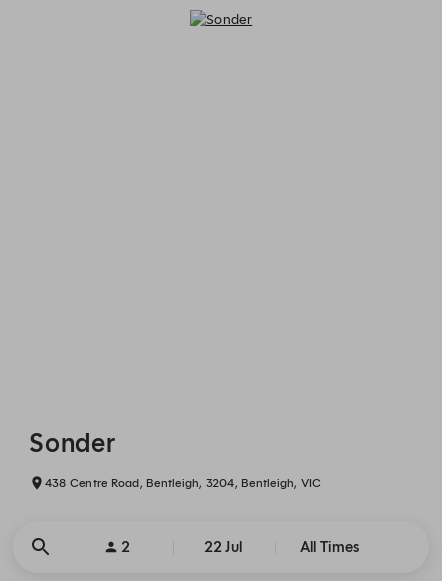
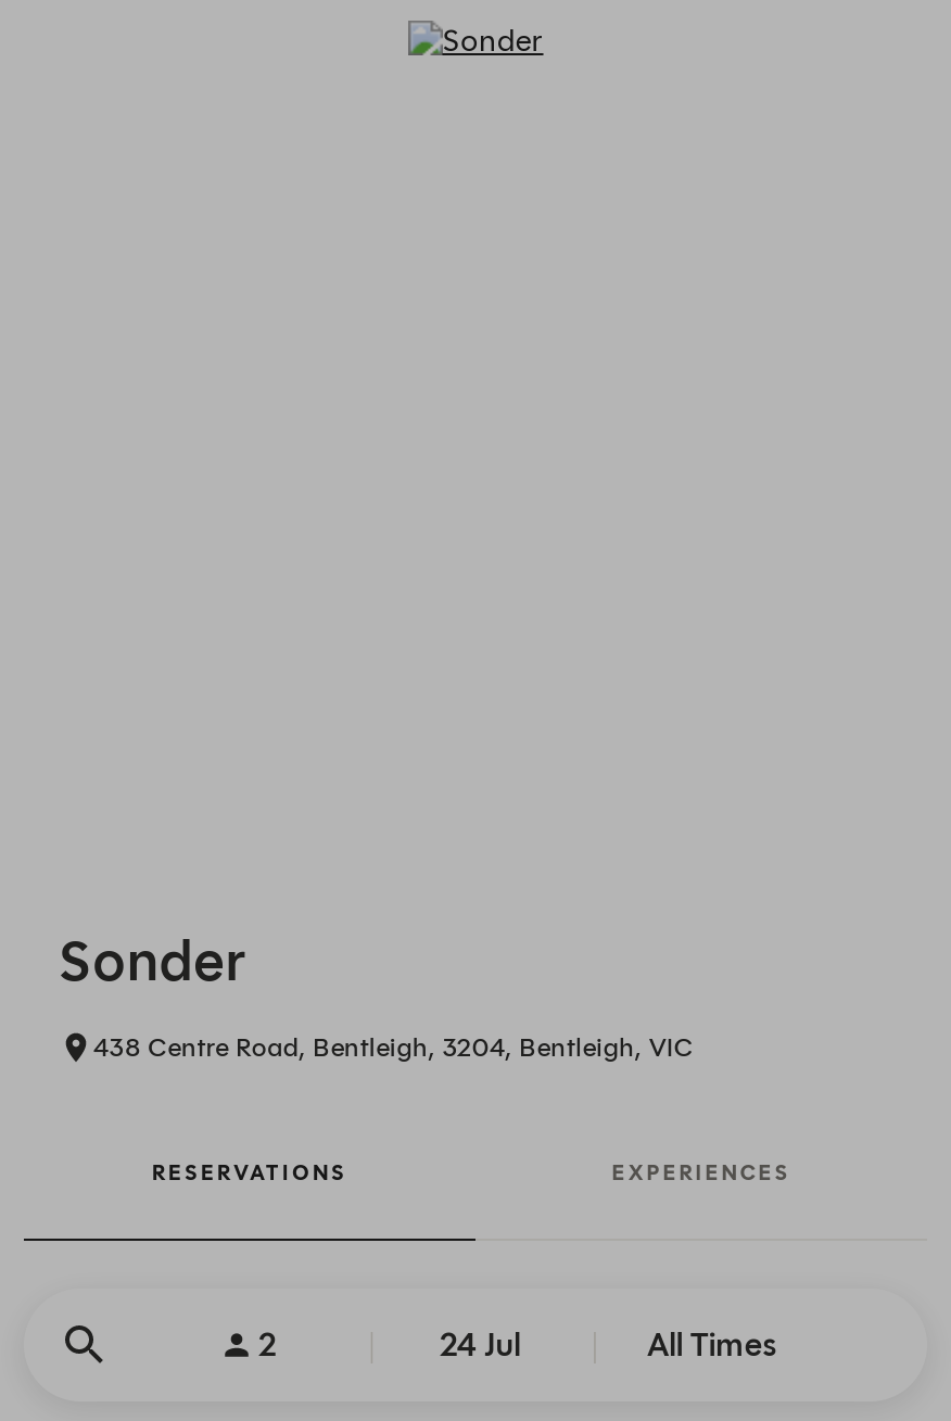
+ RESERVATIONS
+ EXPERIENCES

- 22 Jul
+ 24 Jul
